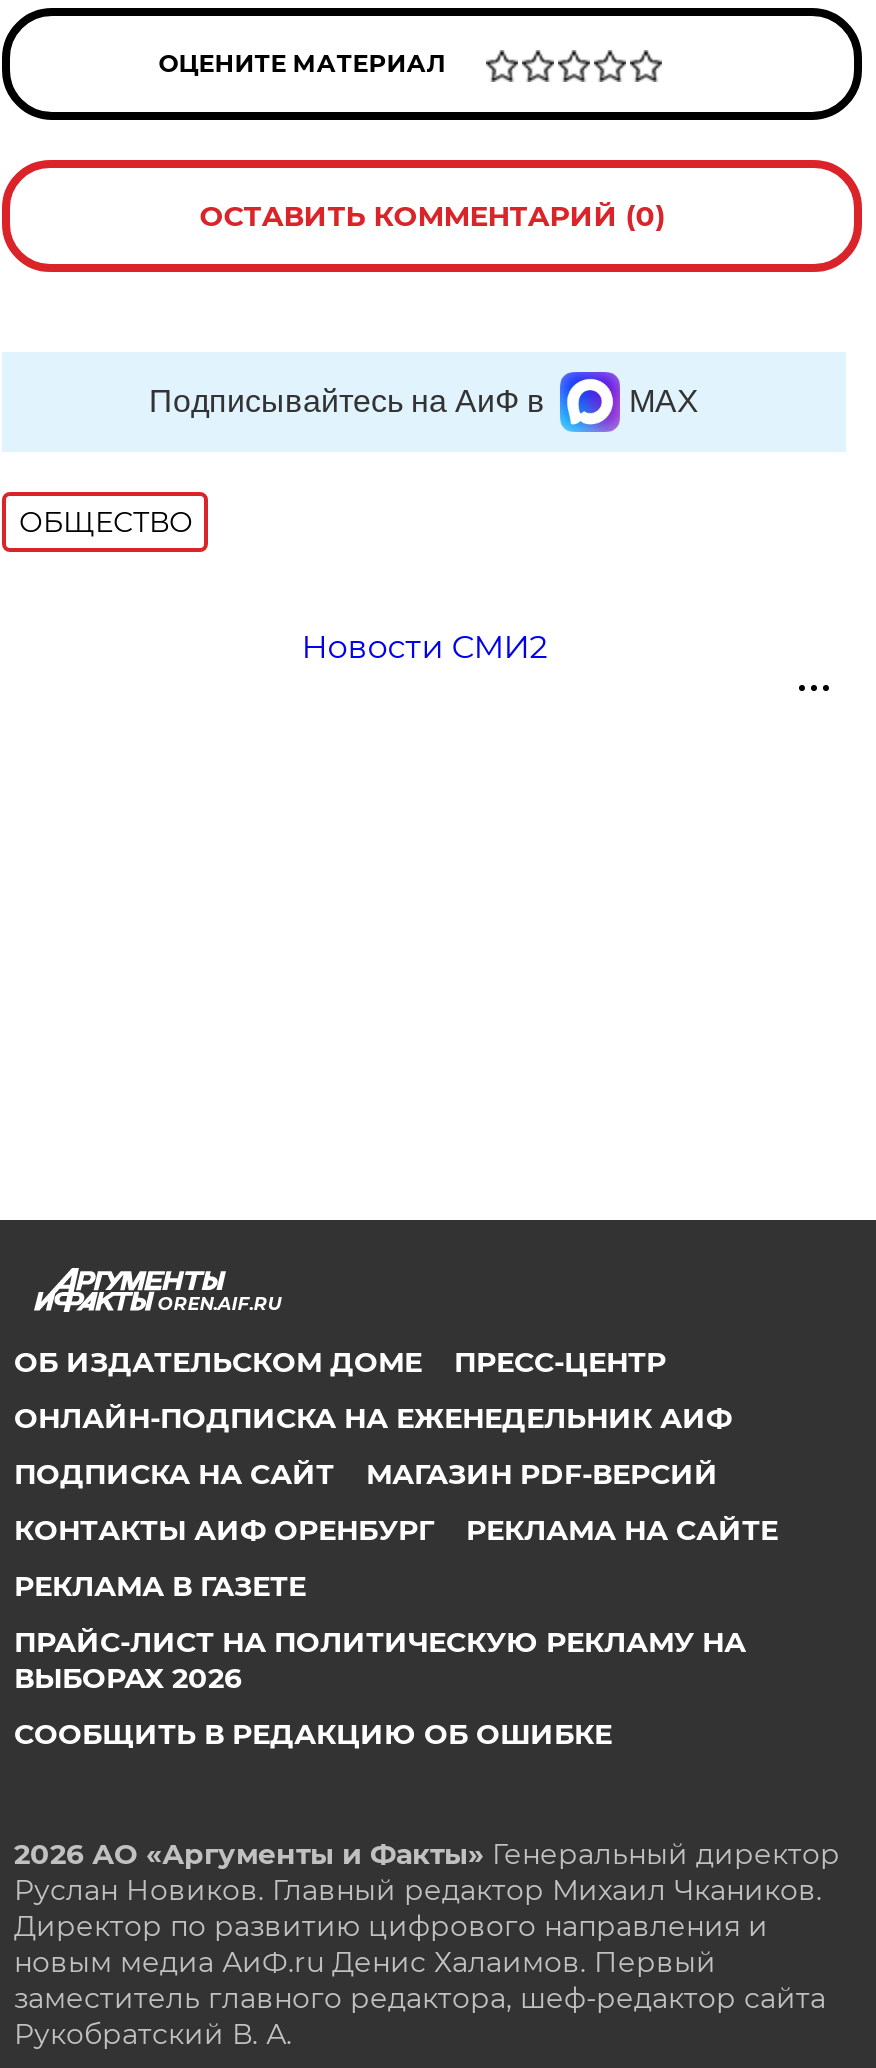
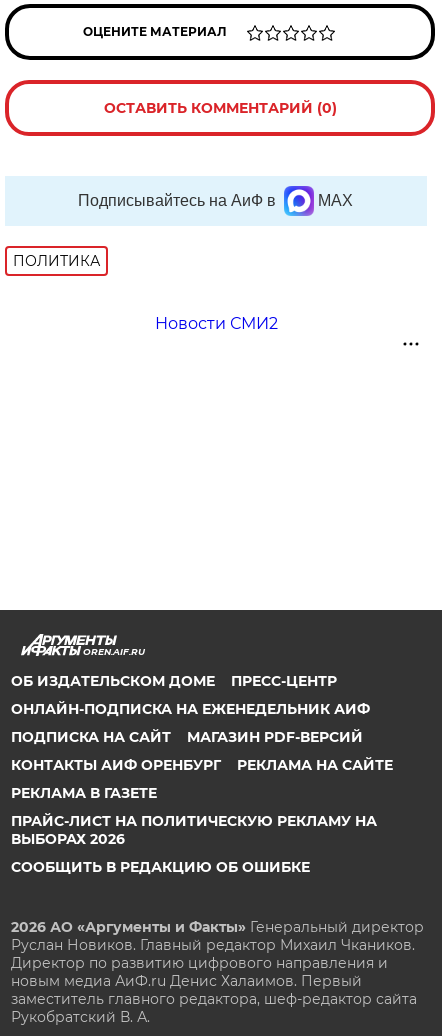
- ОБЩЕСТВО
+ ПОЛИТИКА
